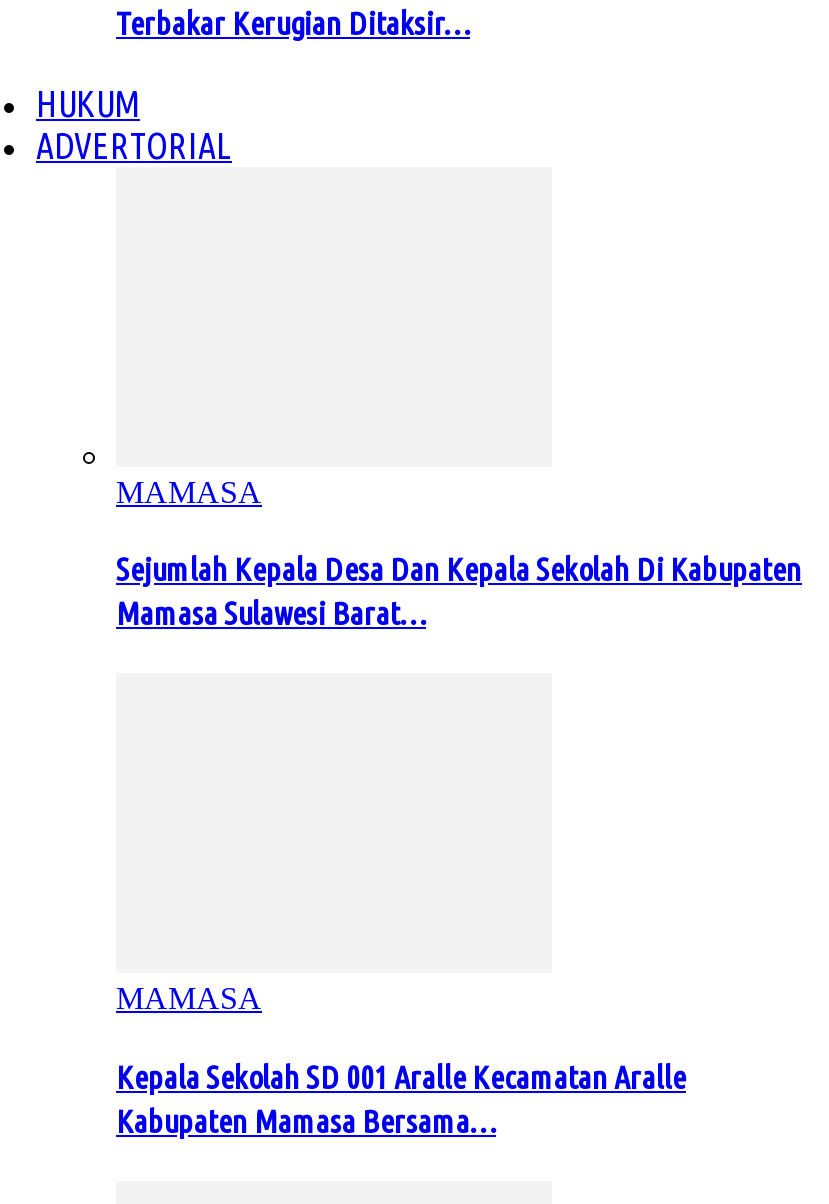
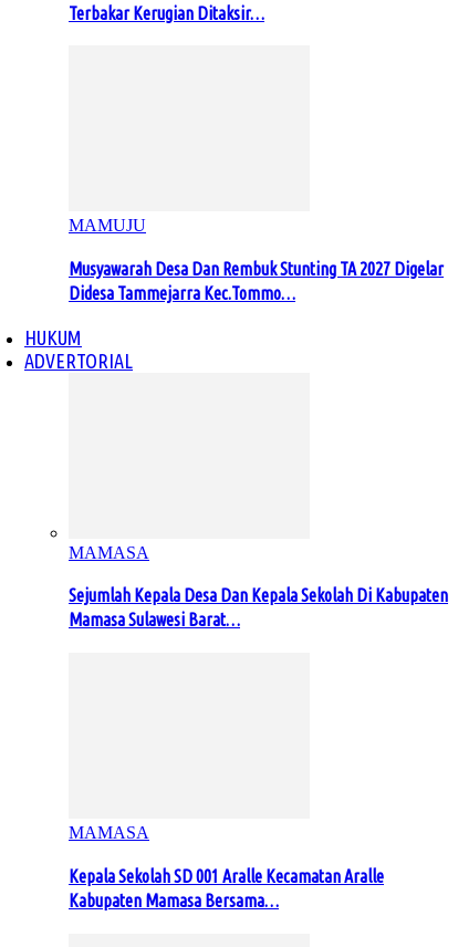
+ MAMUJU
+ Musyawarah Desa Dan Rembuk Stunting TA 2027 Digelar
+ Didesa Tammejarra Kec.Tommo…
